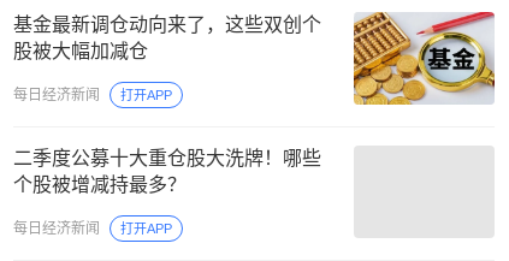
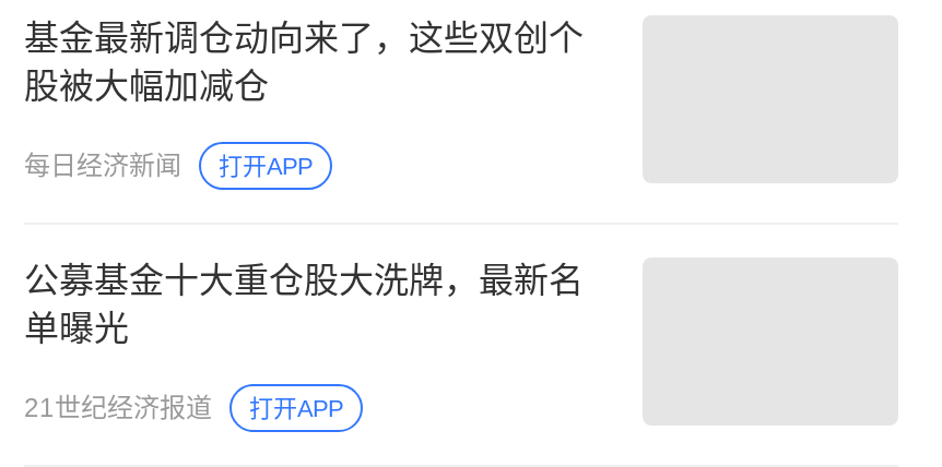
- [image]

- 二季度公募十大重仓股大洗牌！哪些
- 个股被增减持最多？
+ 公募基金十大重仓股大洗牌，最新名
+ 单曝光

- 每日经济新闻
+ 21世纪经济报道
